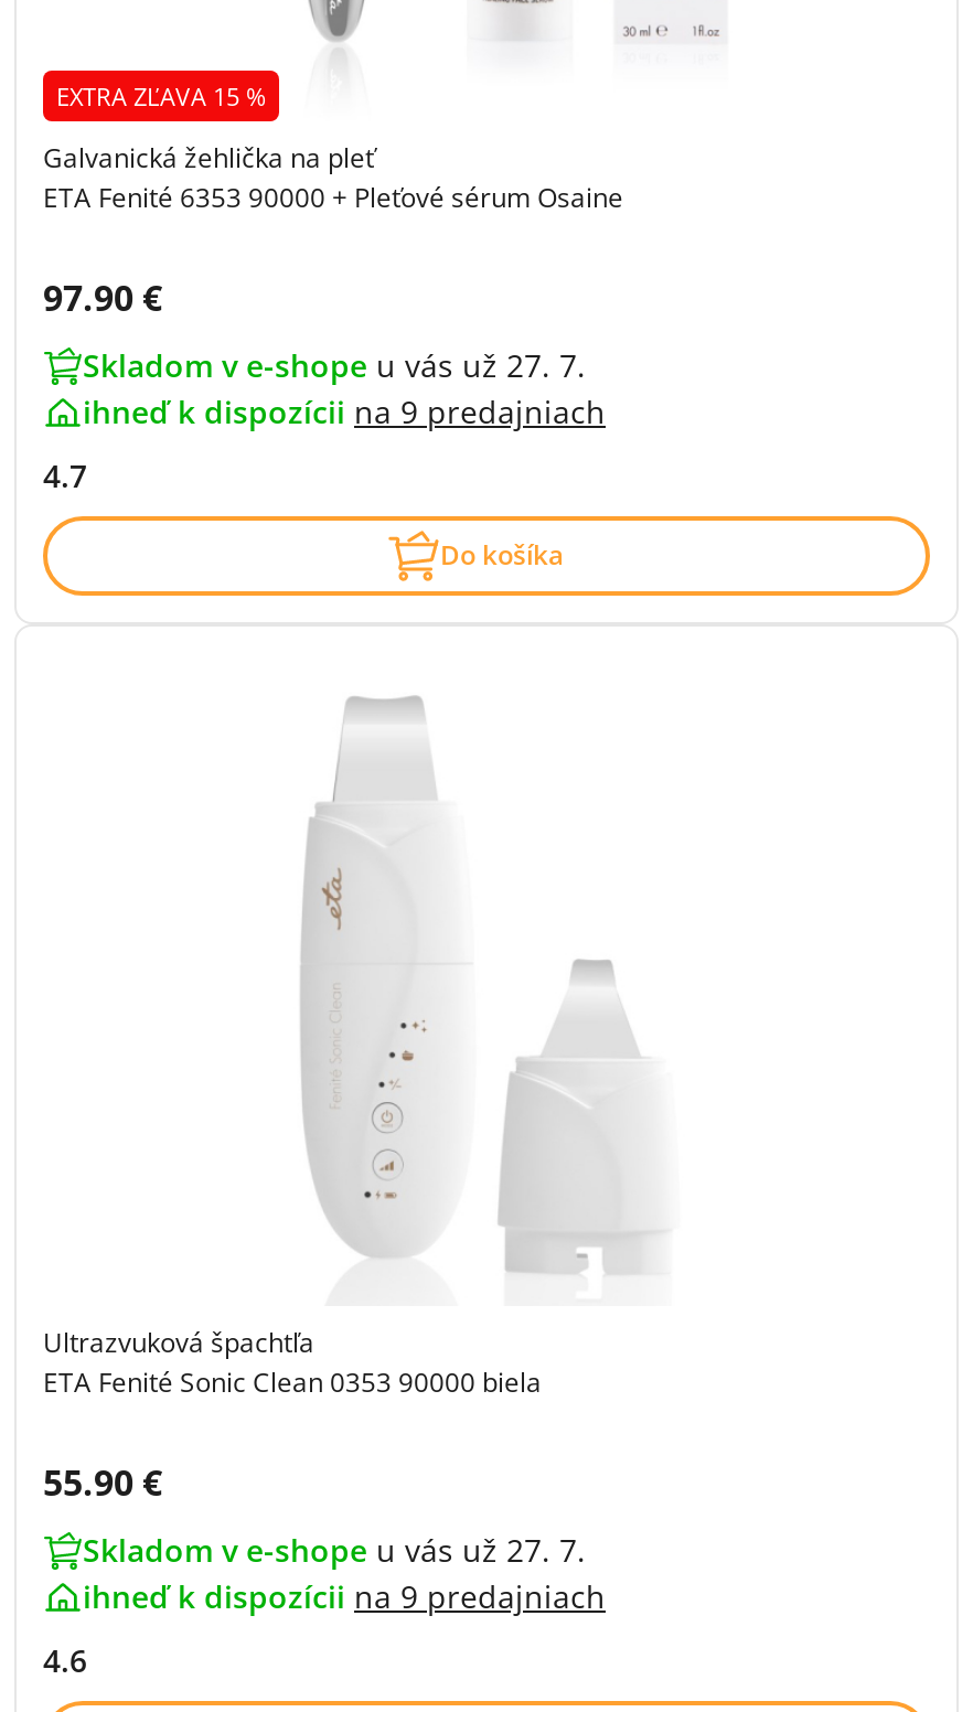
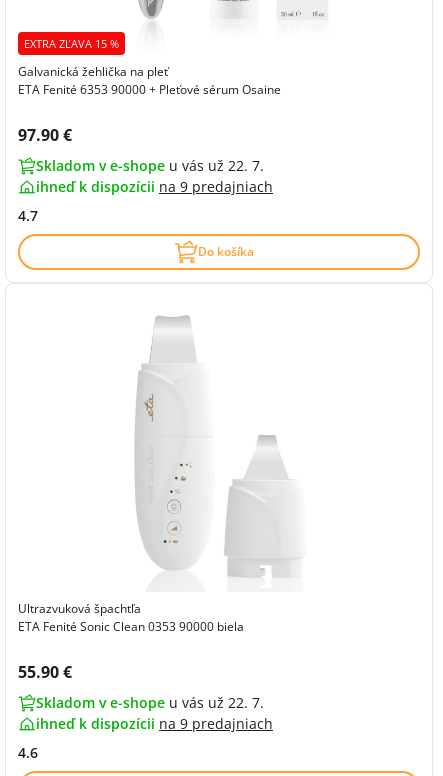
- Skladom v e-shope u vás už 27. 7.
+ Skladom v e-shope u vás už 22. 7.

- Skladom v e-shope u vás už 27. 7.
+ Skladom v e-shope u vás už 22. 7.
